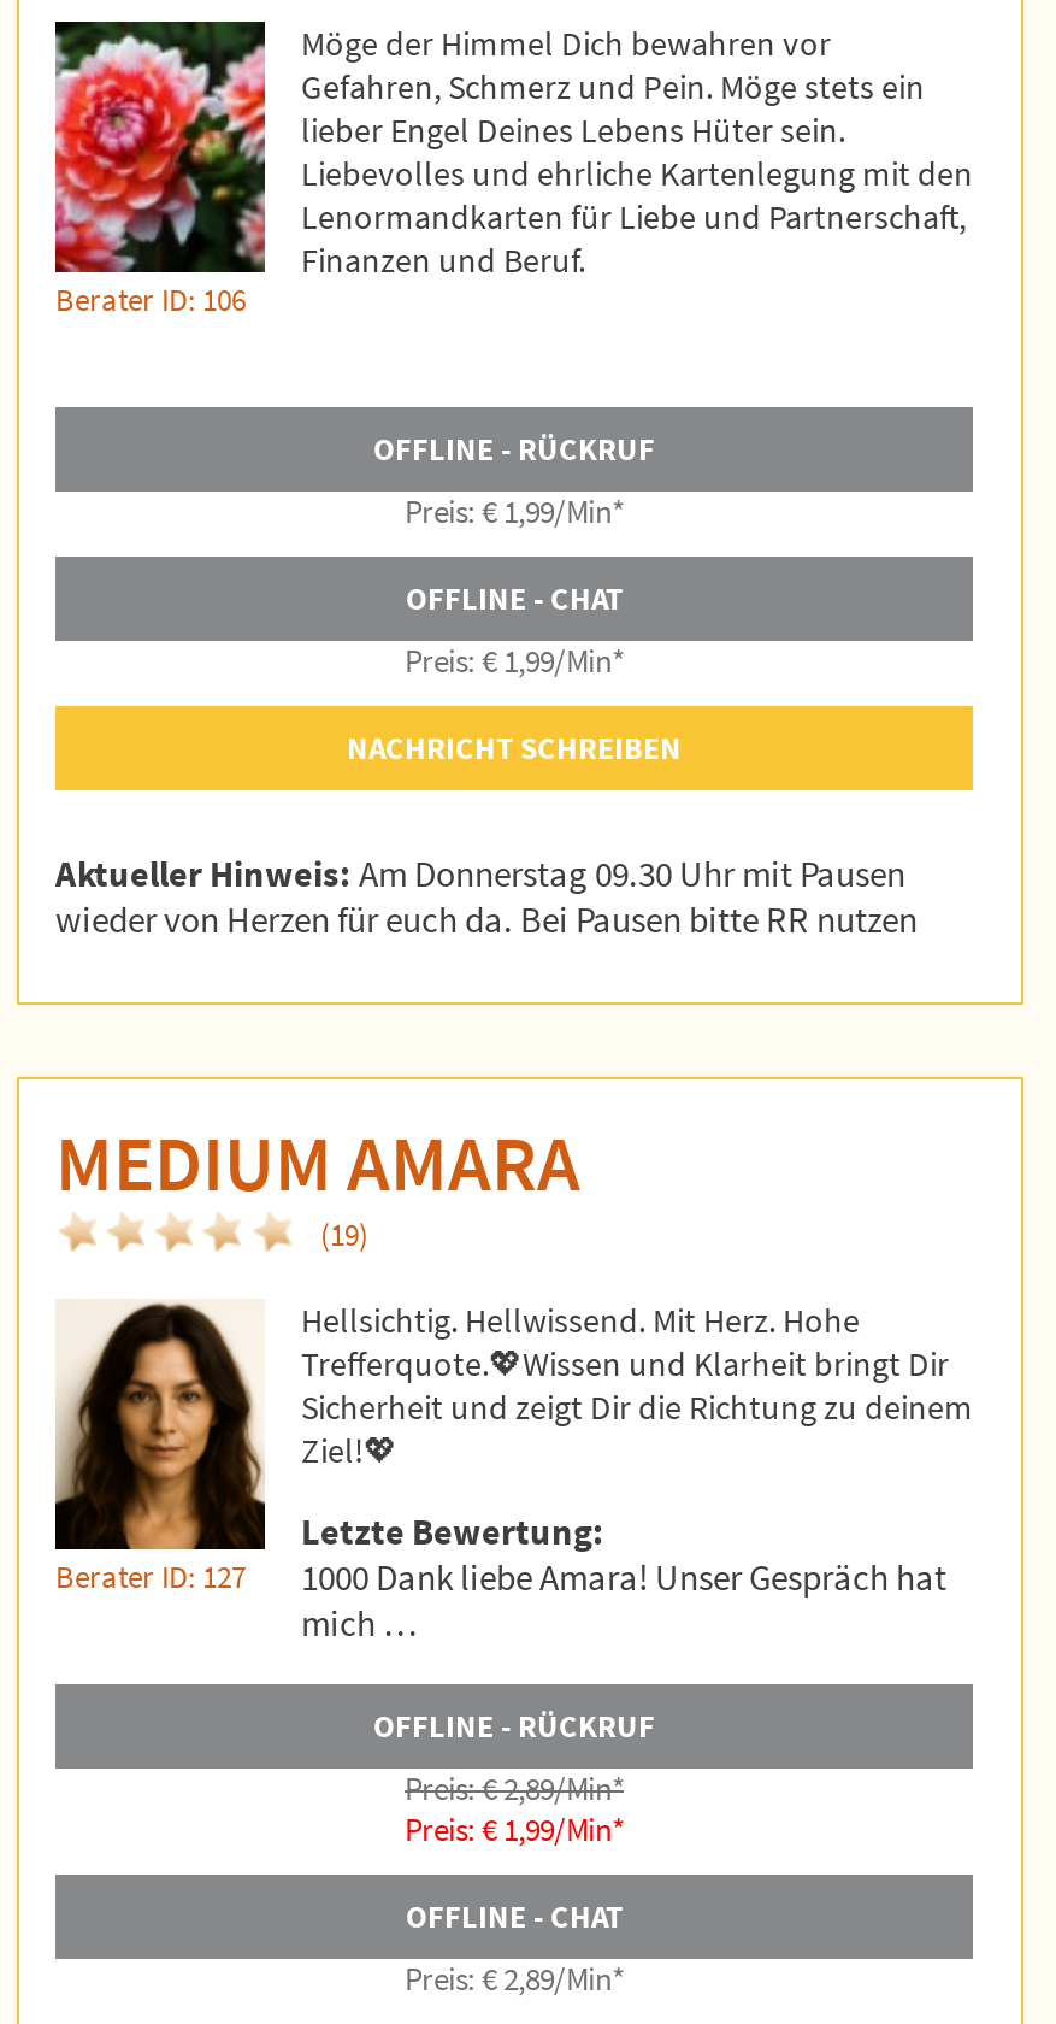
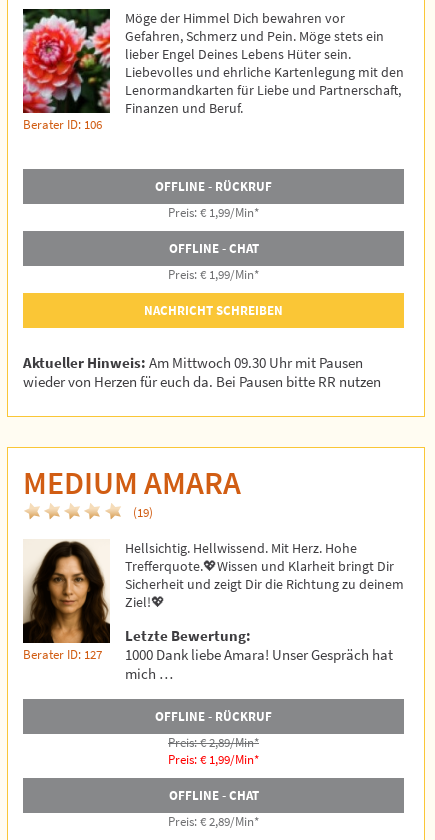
- Aktueller Hinweis: Am Donnerstag 09.30 Uhr mit Pausen
+ Aktueller Hinweis: Am Mittwoch 09.30 Uhr mit Pausen
